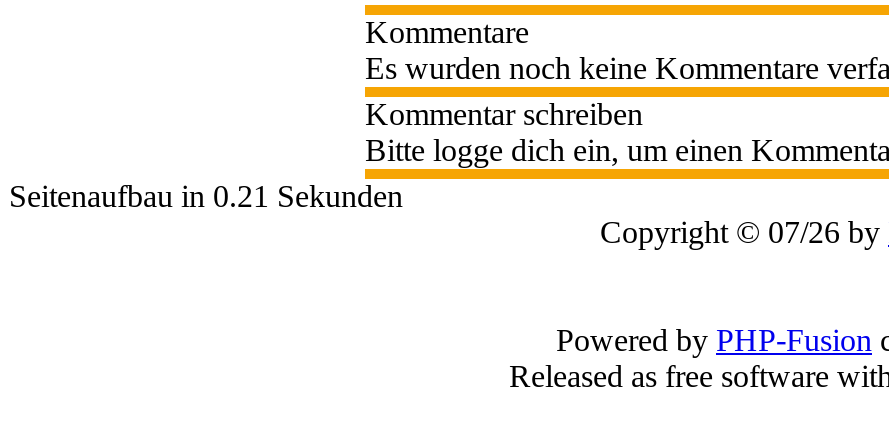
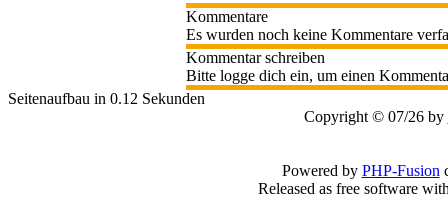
- Seitenaufbau in 0.21 Sekunden
+ Seitenaufbau in 0.12 Sekunden
